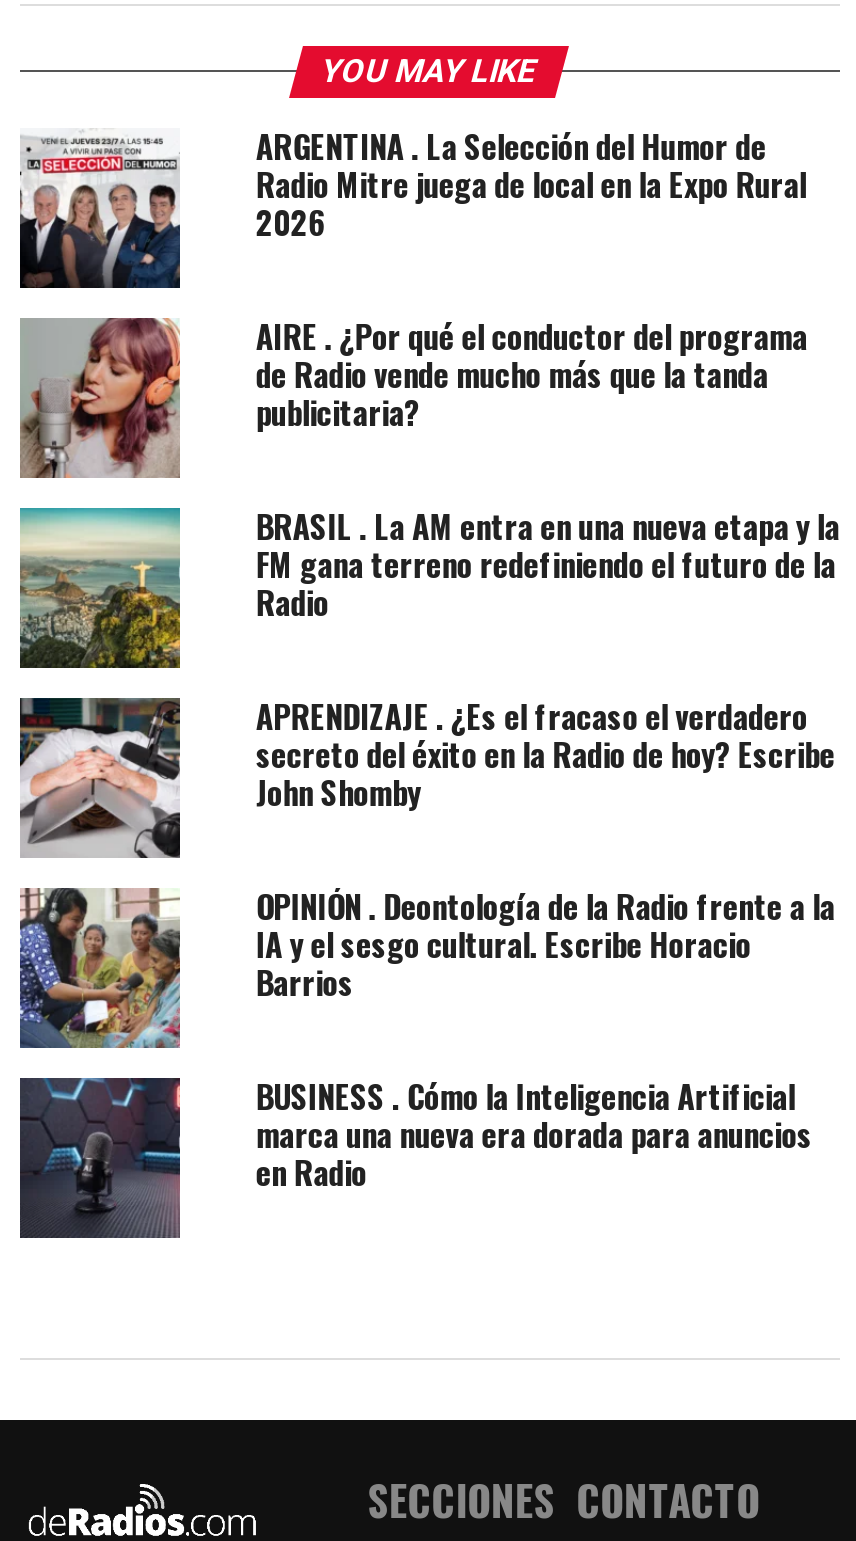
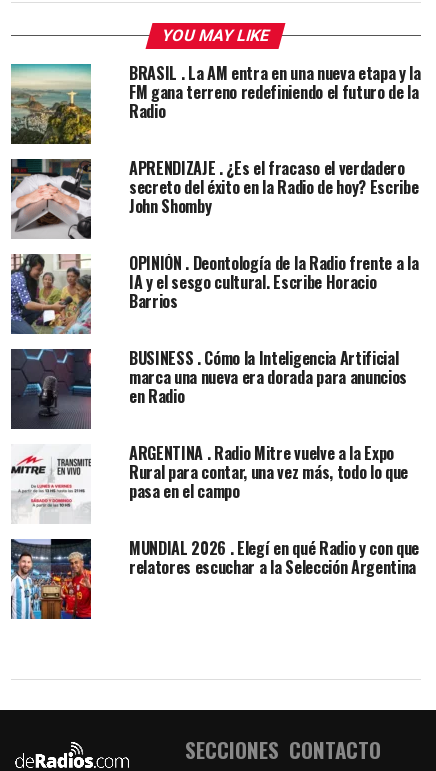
- [image]
- ARGENTINA . La Selección del Humor de
- Radio Mitre juega de local en la Expo Rural
- 2026
- AIRE . ¿Por qué el conductor del programa
- de Radio vende mucho más que la tanda
- publicitaria?

- [image]

moved up: [image] | BRASIL . La AM entra en una nueva etapa y la | FM gana terreno redefiniendo el futuro de la | ... | marca una nueva era dorada para anuncios | en Radio

+ [image]
+ ARGENTINA . Radio Mitre vuelve a la Expo
+ Rural para contar, una vez más, todo lo que
+ pasa en el campo
+ MUNDIAL 2026 . Elegí en qué Radio y con que
+ relatores escuchar a la Selección Argentina

+ [image]
